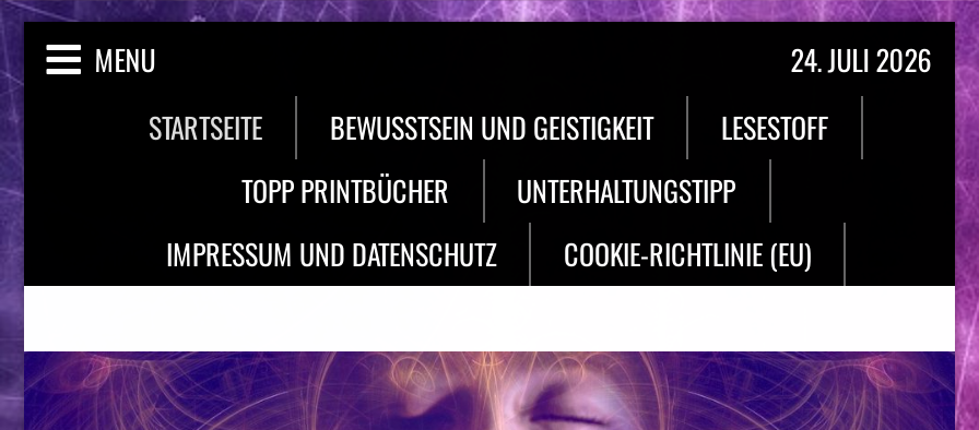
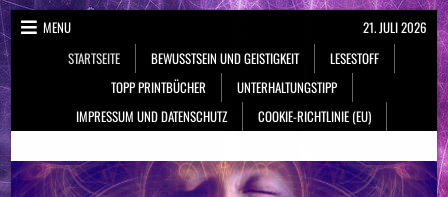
- 24. JULI 2026
+ 21. JULI 2026
